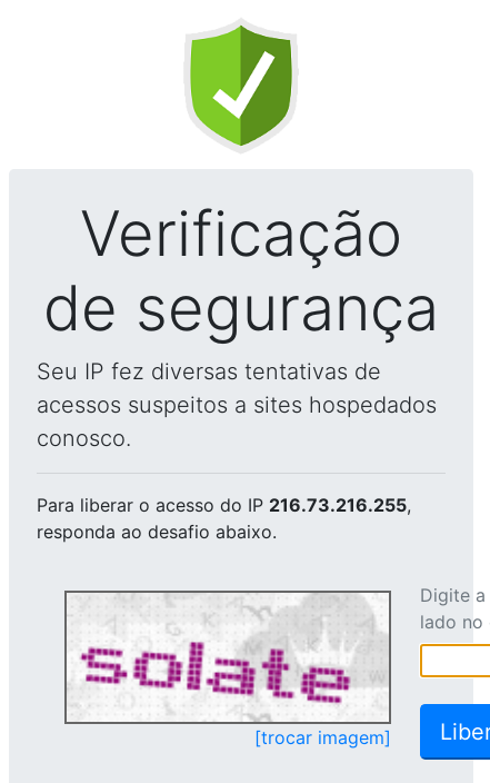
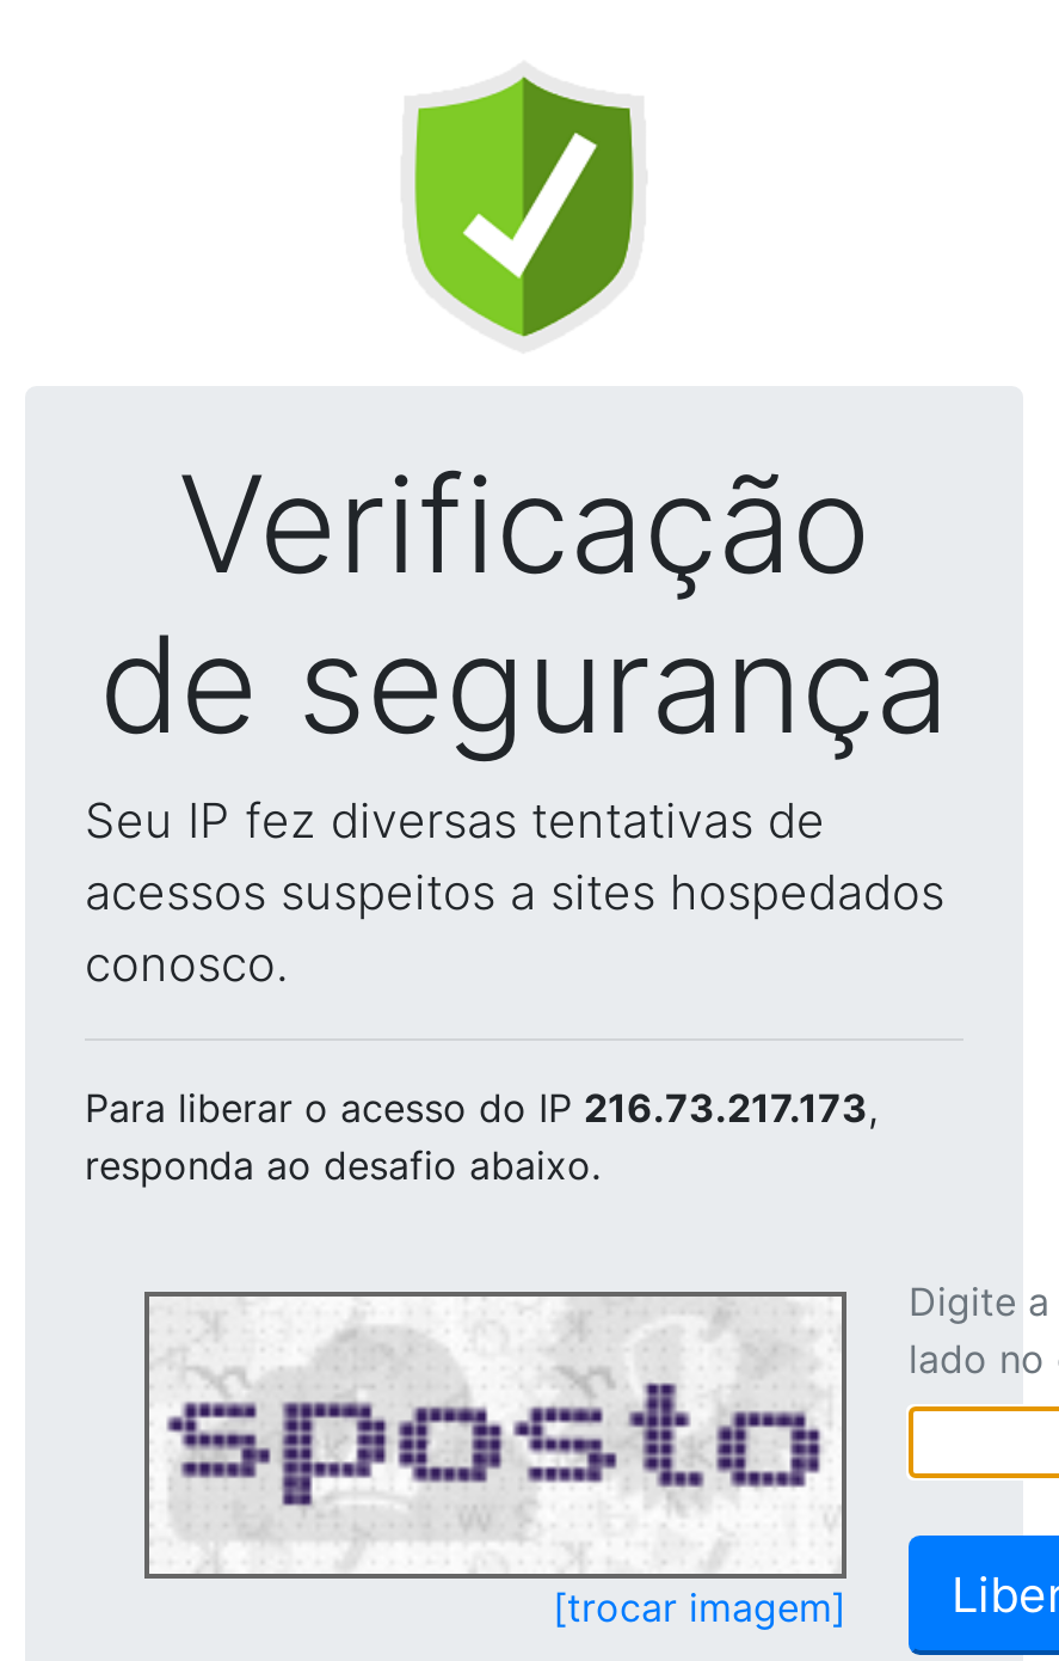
- Para liberar o acesso do IP 216.73.216.255,
+ Para liberar o acesso do IP 216.73.217.173,

- [image]
+ [image]
